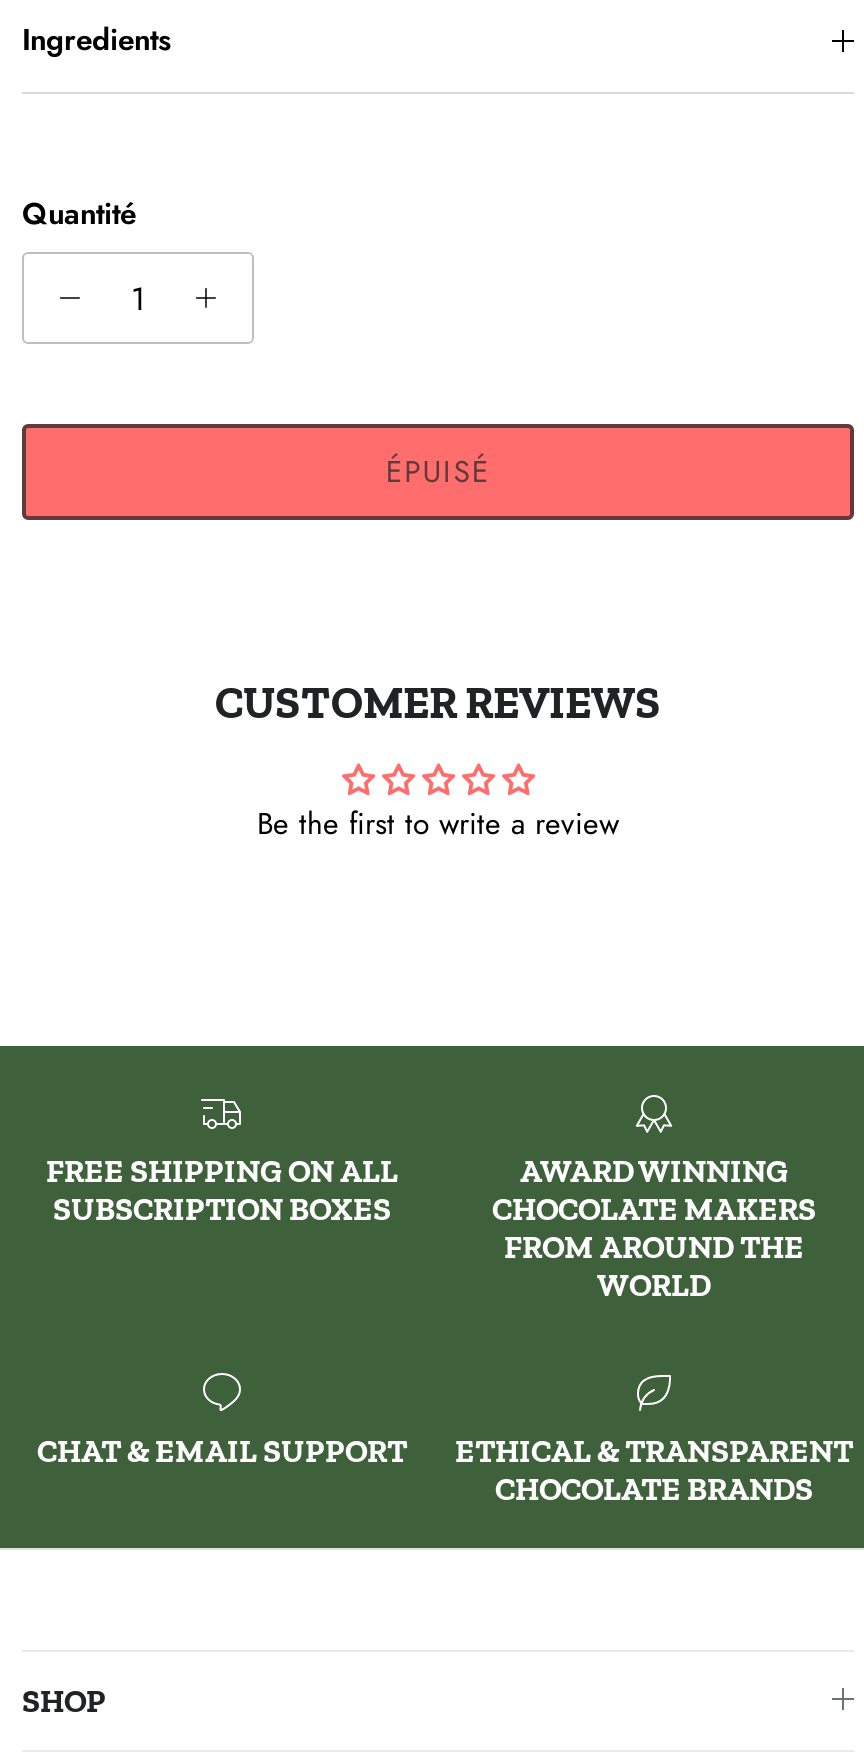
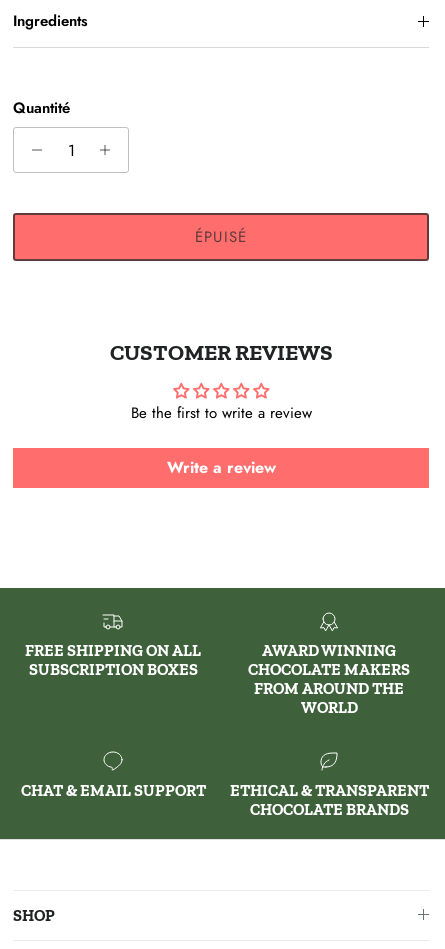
+ Write a review
